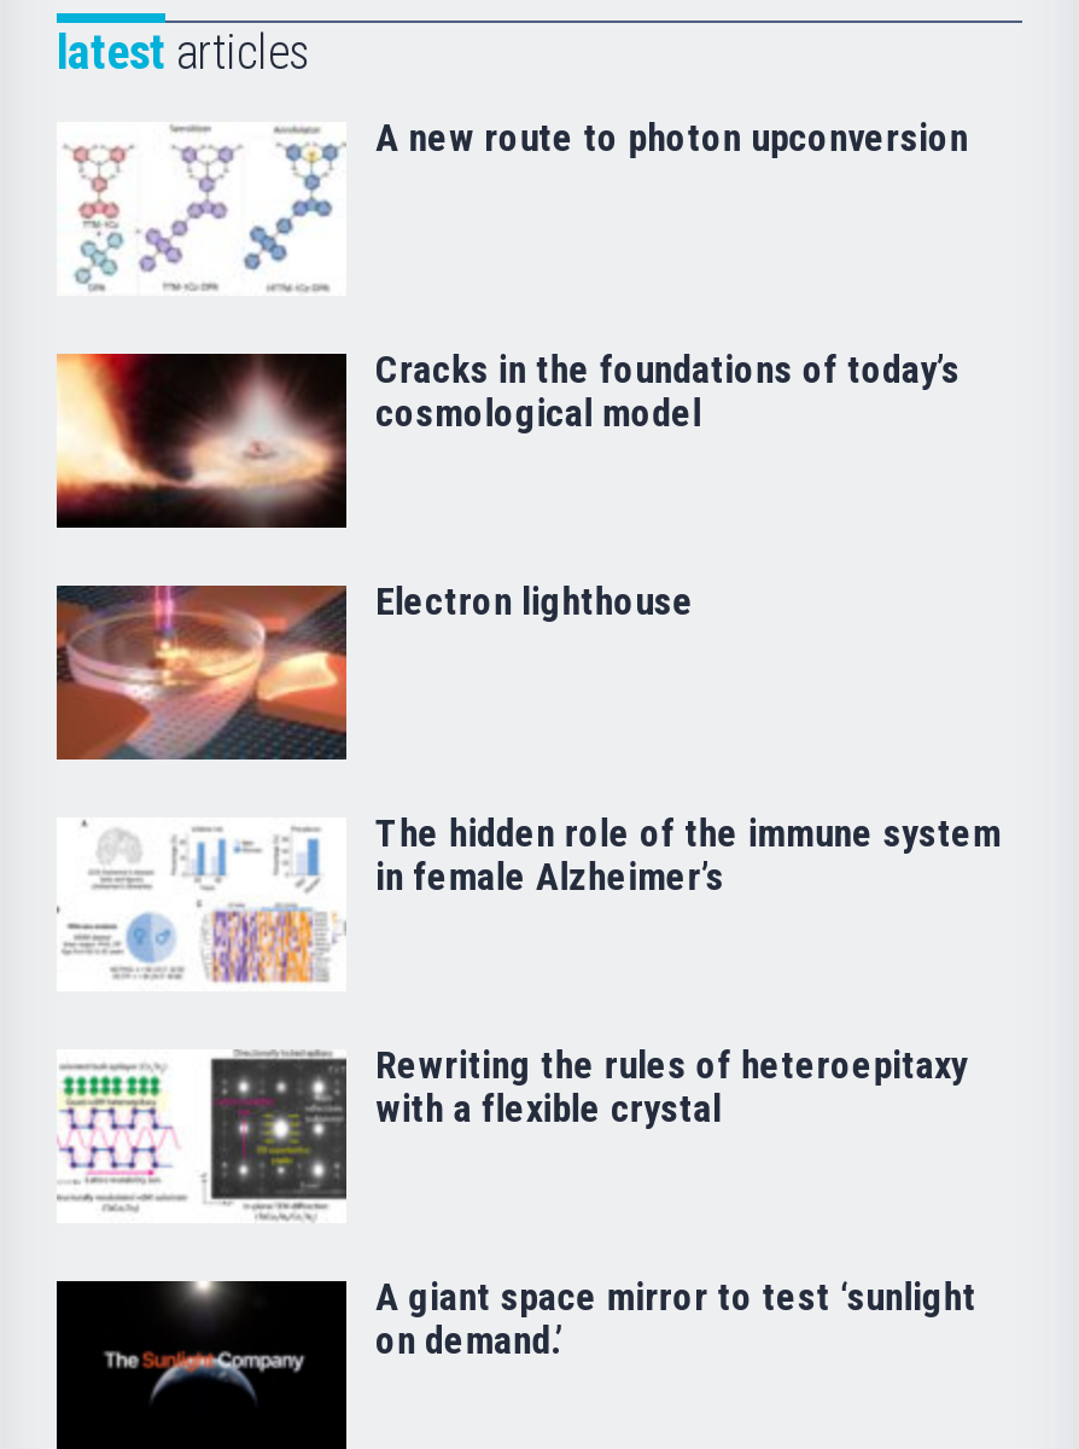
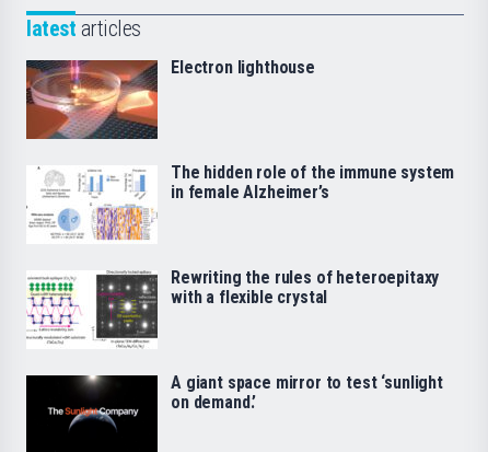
- [image]
- A new route to photon upconversion

- [image]
- Cracks in the foundations of today’s
- cosmological model
